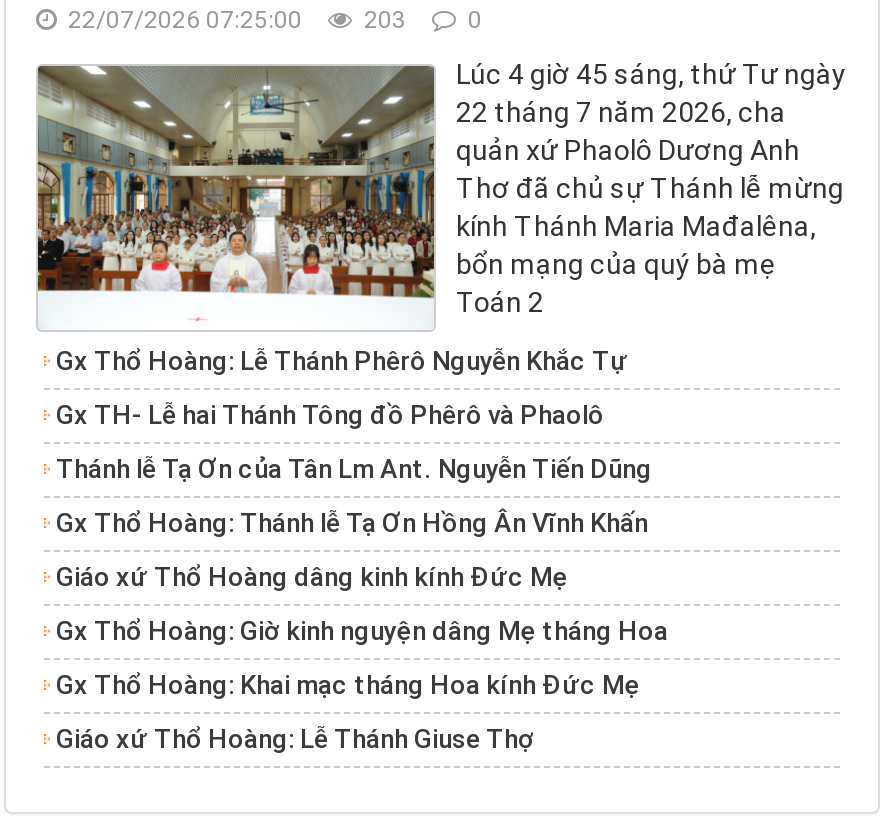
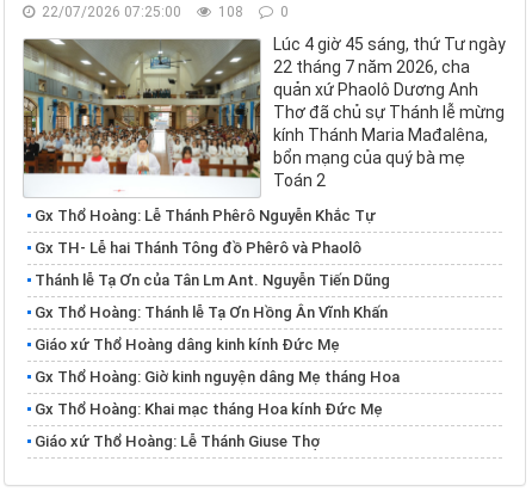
- 22/07/2026 07:25:00 203 0
+ 22/07/2026 07:25:00 108 0
